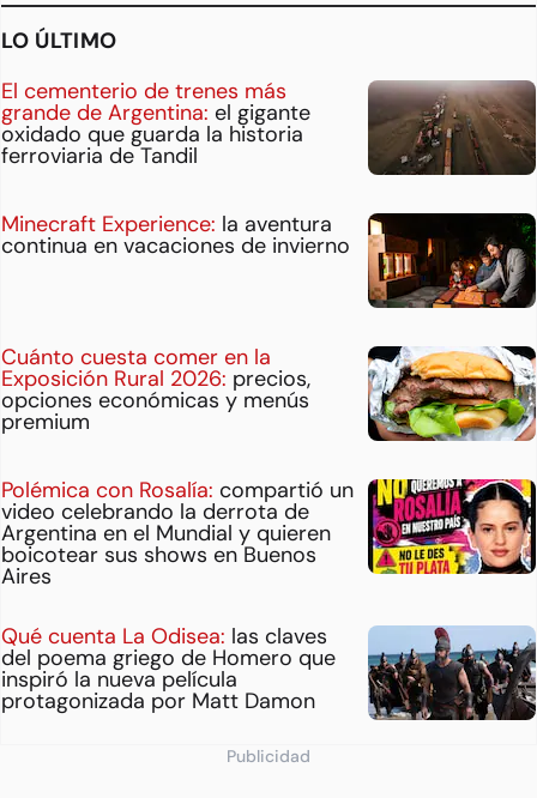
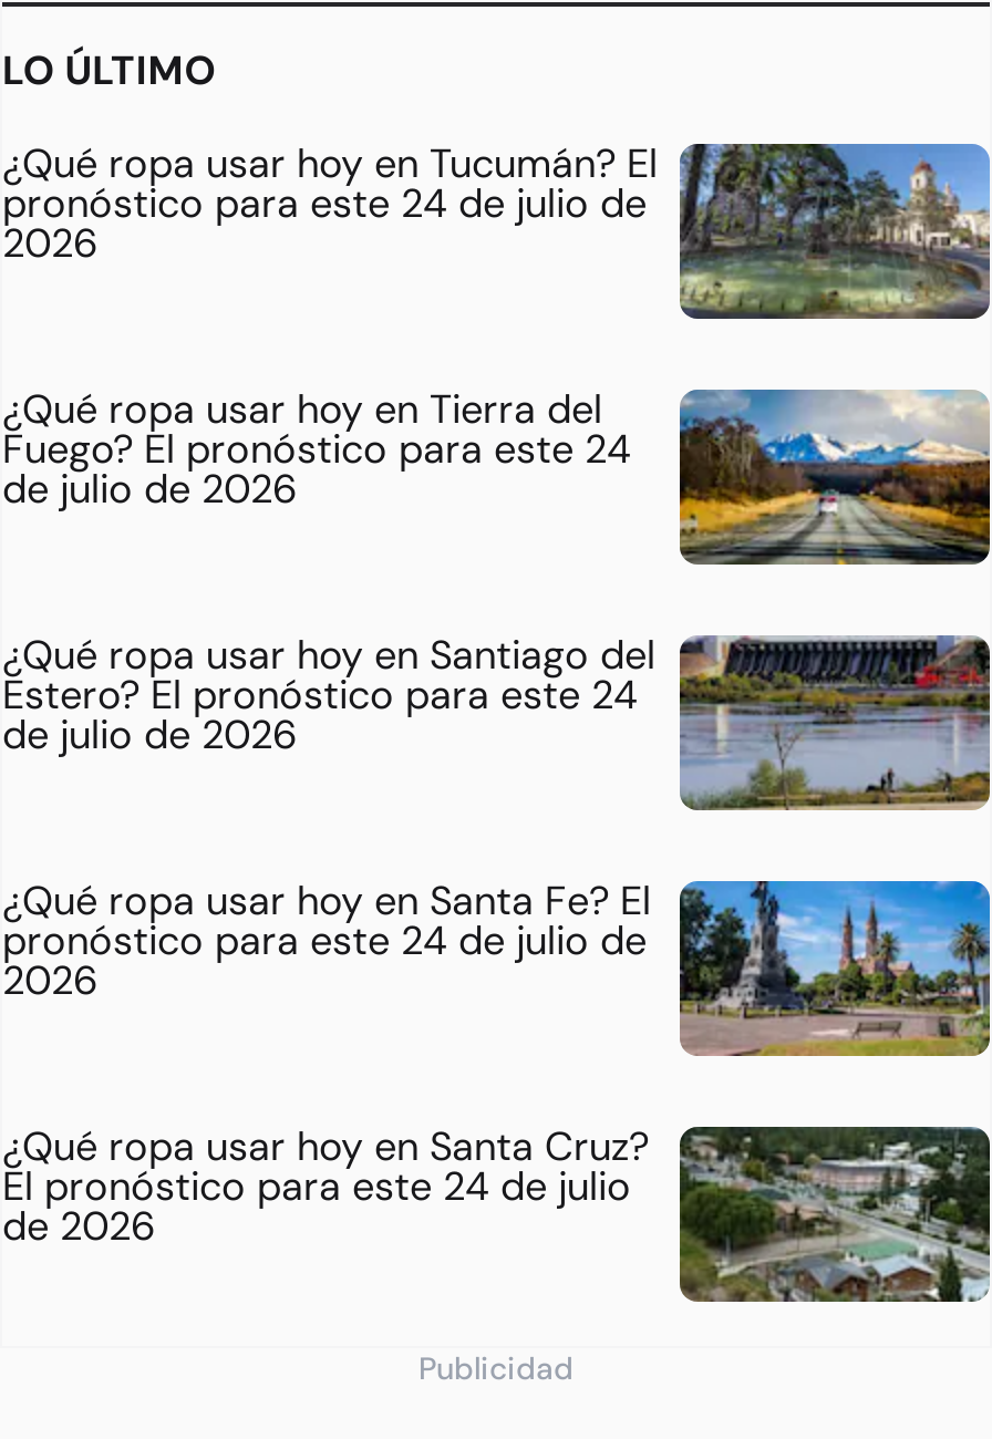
- El cementerio de trenes más
- grande de Argentina: el gigante
- oxidado que guarda la historia
- ferroviaria de Tandil
+ ¿Qué ropa usar hoy en Tucumán? El
+ pronóstico para este 24 de julio de
+ 2026

- [image]
+ [image]

- [image]
- Minecraft Experience: la aventura
- continua en vacaciones de invierno
+ [image]
+ ¿Qué ropa usar hoy en Tierra del
+ Fuego? El pronóstico para este 24
+ de julio de 2026

- Cuánto cuesta comer en la
- Exposición Rural 2026: precios,
- opciones económicas y menús
- premium
+ ¿Qué ropa usar hoy en Santiago del
+ Estero? El pronóstico para este 24
+ de julio de 2026

- [image]
+ [image]

- [image]
- Polémica con Rosalía: compartió un
- video celebrando la derrota de
- Argentina en el Mundial y quieren
- boicotear sus shows en Buenos
- Aires
+ [image]
+ ¿Qué ropa usar hoy en Santa Fe? El
+ pronóstico para este 24 de julio de
+ 2026

- [image]
- Qué cuenta La Odisea: las claves
- del poema griego de Homero que
- inspiró la nueva película
- protagonizada por Matt Damon
+ [image]
+ ¿Qué ropa usar hoy en Santa Cruz?
+ El pronóstico para este 24 de julio
+ de 2026
